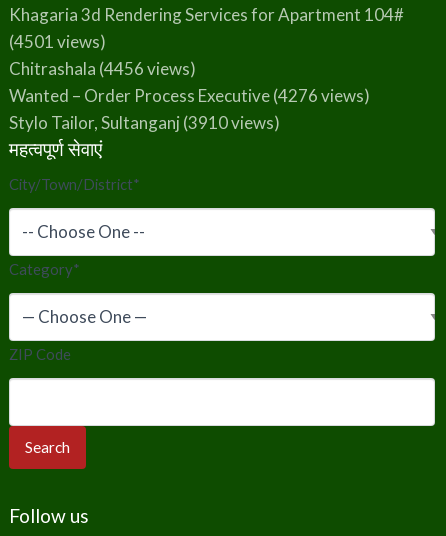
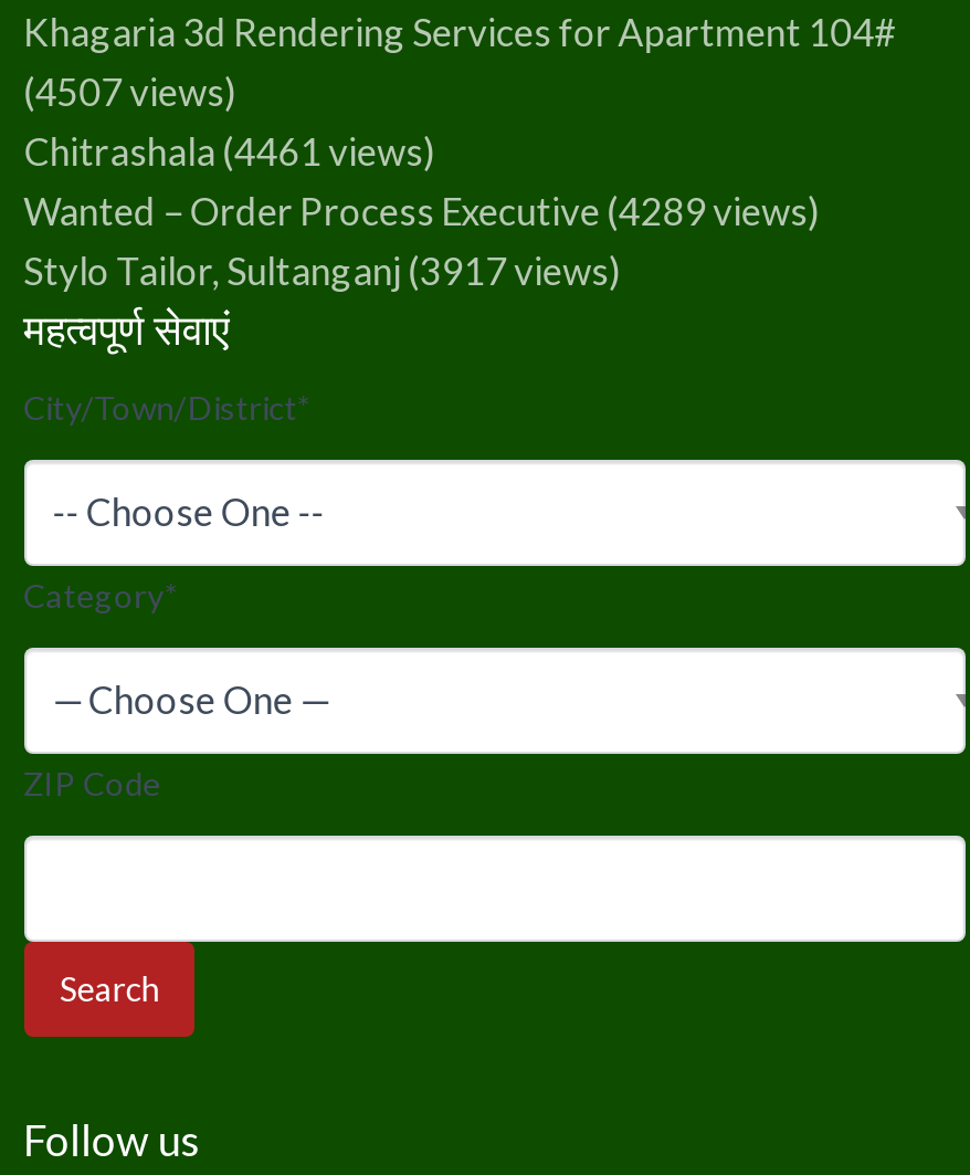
- (4501 views)
+ (4507 views)

- Chitrashala (4456 views)
+ Chitrashala (4461 views)

- Wanted – Order Process Executive (4276 views)
+ Wanted – Order Process Executive (4289 views)

- Stylo Tailor, Sultanganj (3910 views)
+ Stylo Tailor, Sultanganj (3917 views)
